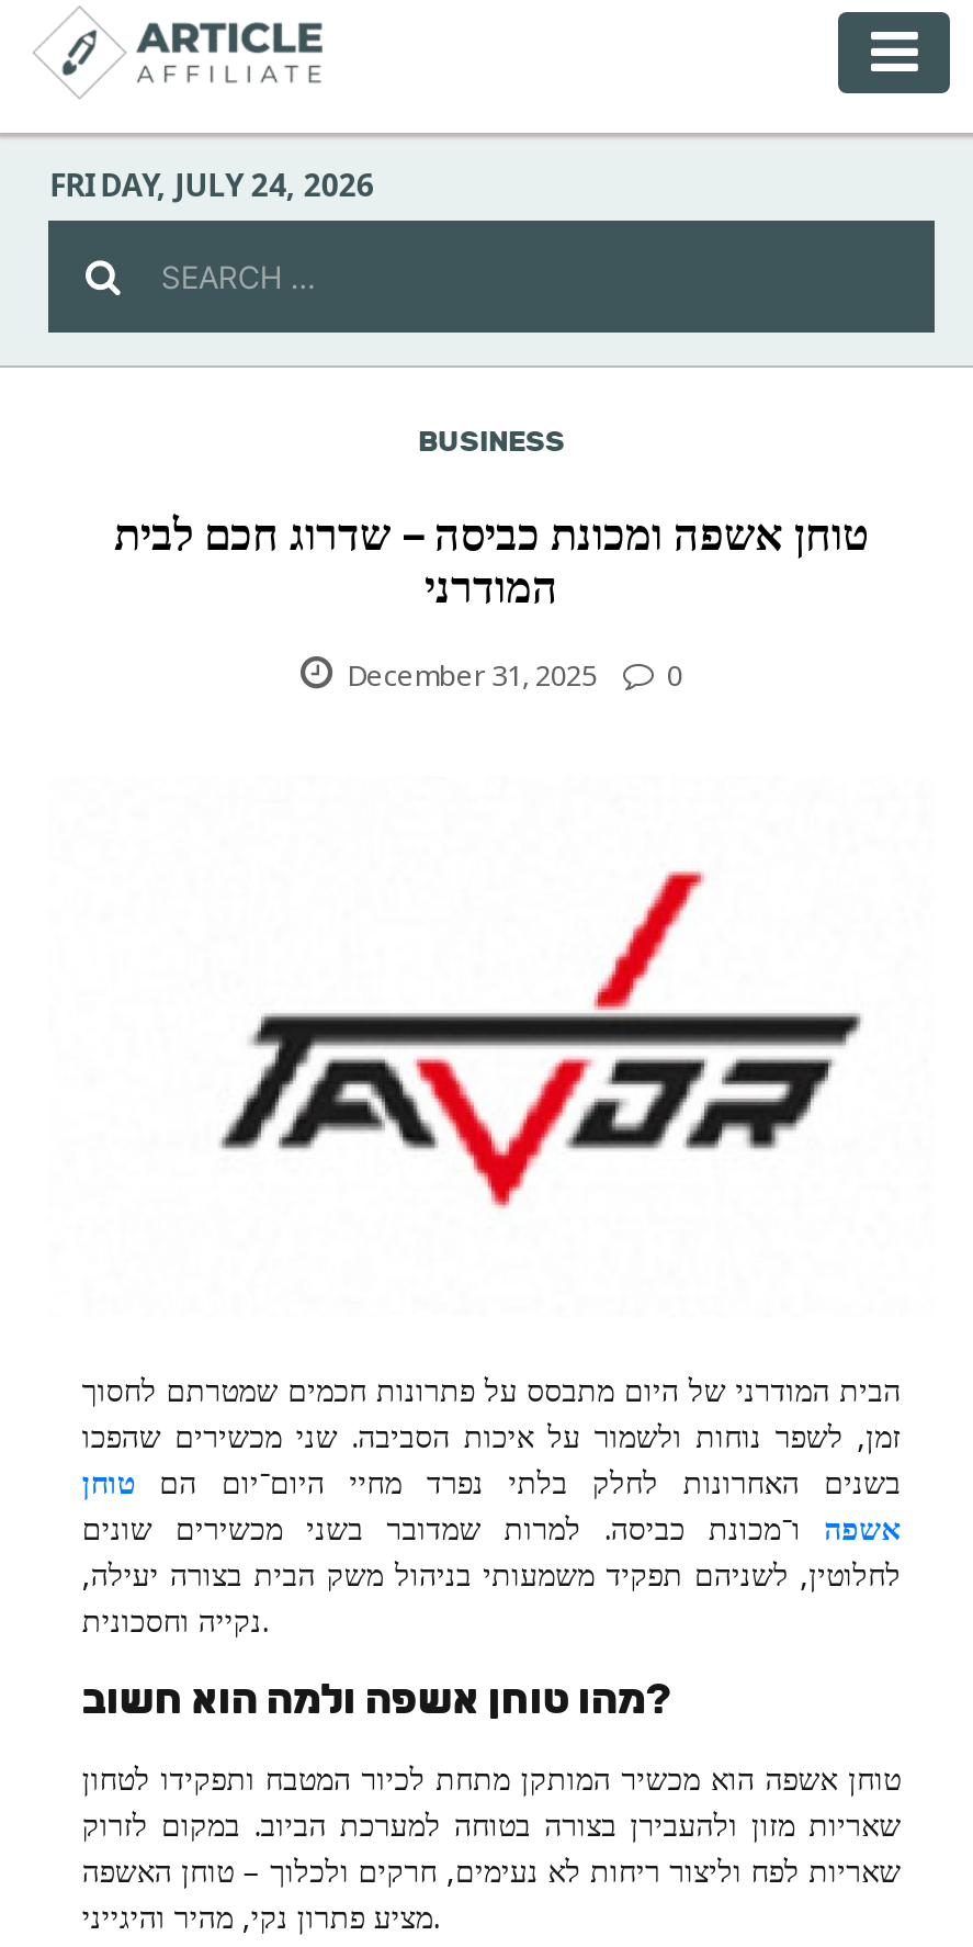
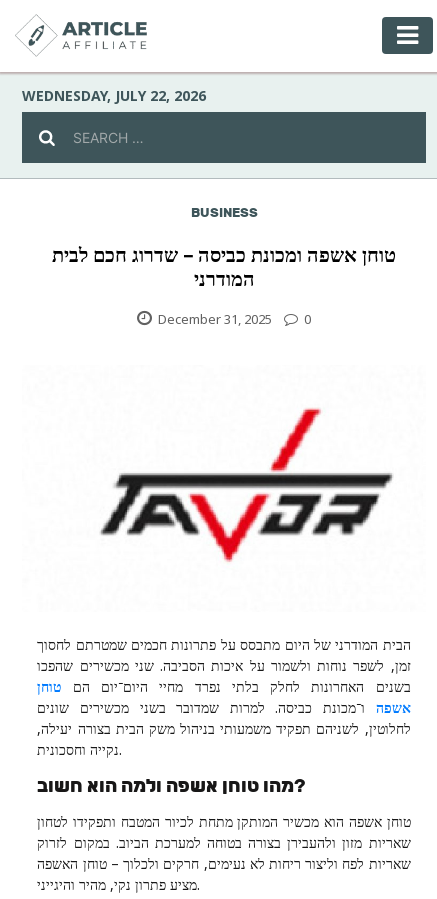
- FRIDAY, JULY 24, 2026
+ WEDNESDAY, JULY 22, 2026
